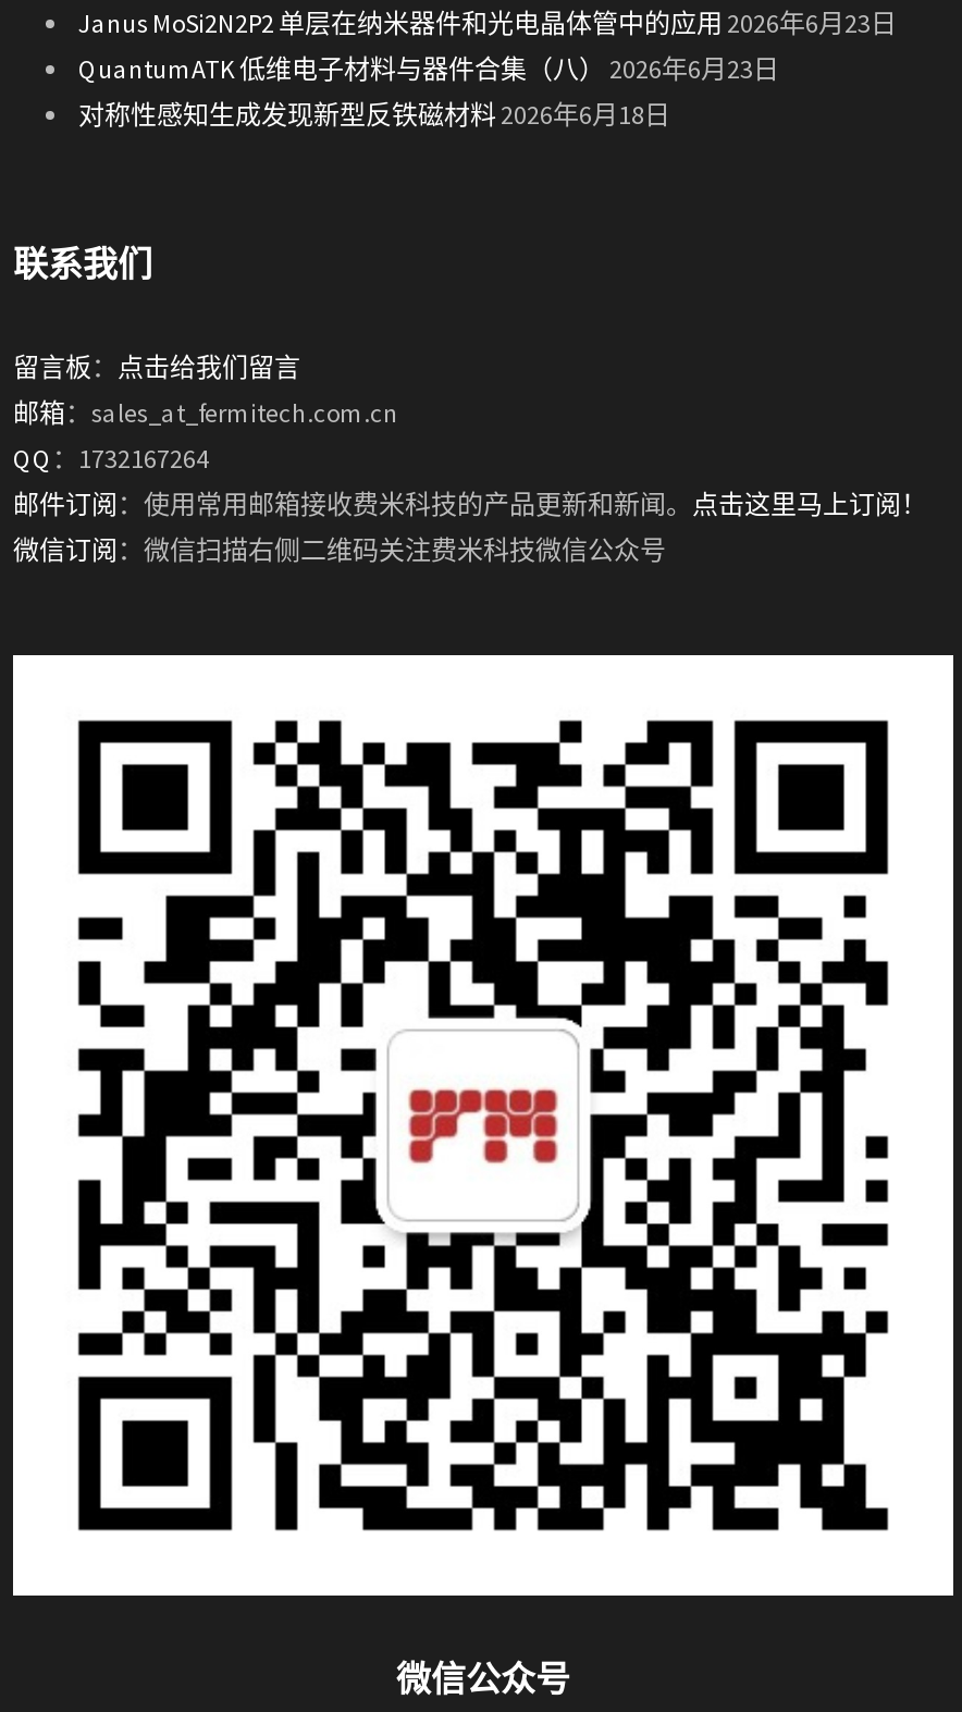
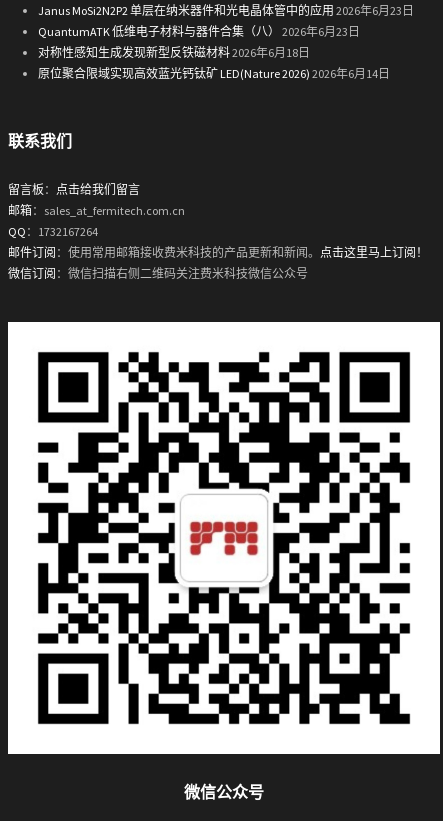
+ 原位聚合限域实现高效蓝光钙钛矿 LED(Nature 2026) 2026年6月14日
